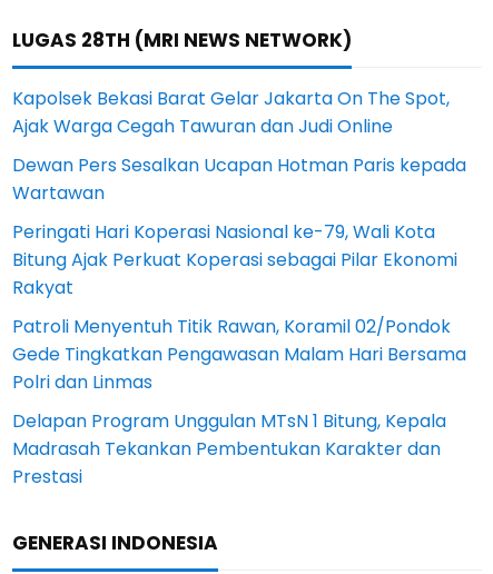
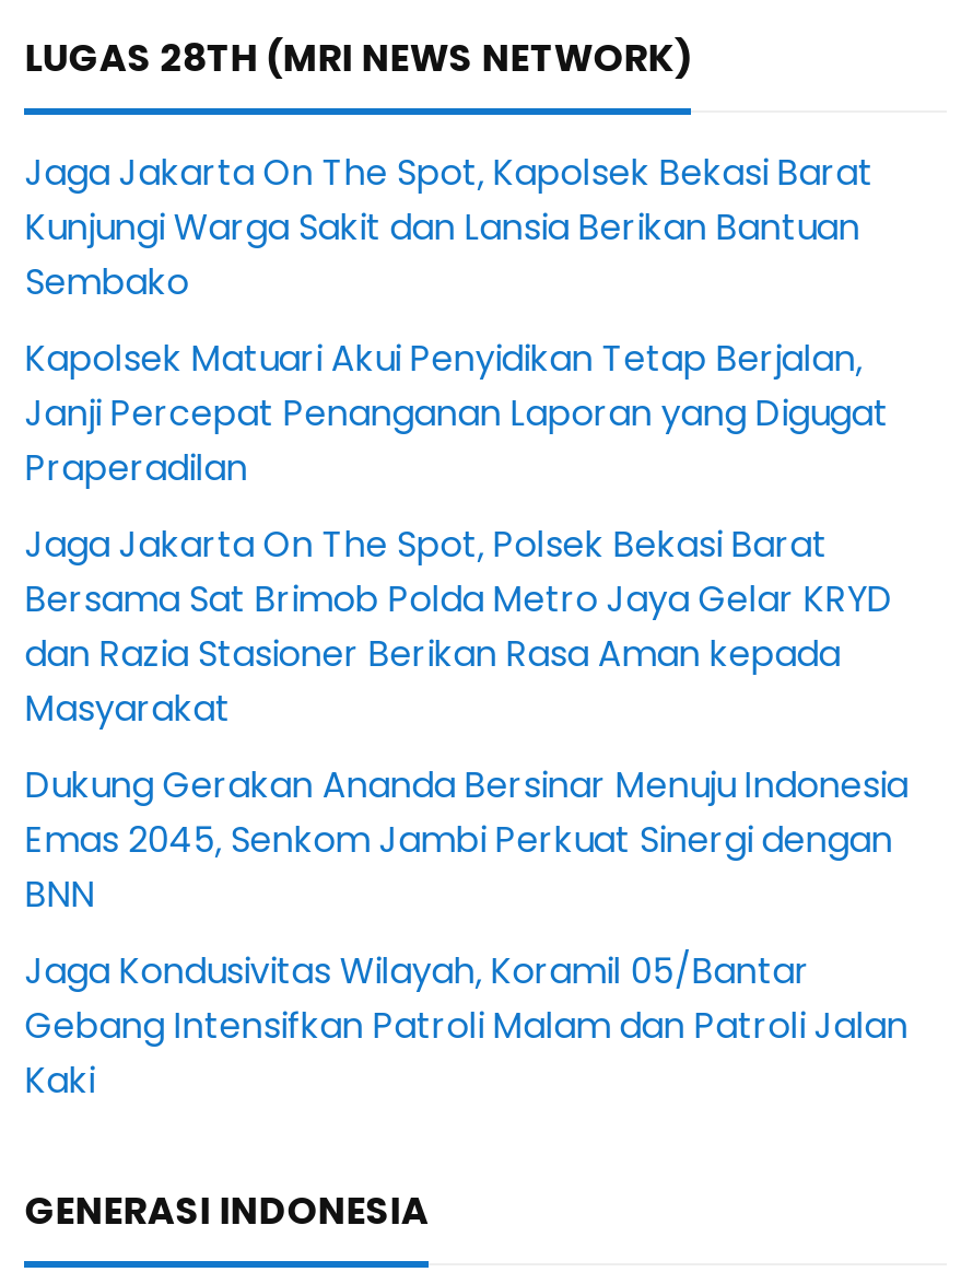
- Kapolsek Bekasi Barat Gelar Jakarta On The Spot,
- Ajak Warga Cegah Tawuran dan Judi Online
+ Jaga Jakarta On The Spot, Kapolsek Bekasi Barat
+ Kunjungi Warga Sakit dan Lansia Berikan Bantuan
+ Sembako

- Dewan Pers Sesalkan Ucapan Hotman Paris kepada
- Wartawan
+ Kapolsek Matuari Akui Penyidikan Tetap Berjalan,
+ Janji Percepat Penanganan Laporan yang Digugat
+ Praperadilan

- Peringati Hari Koperasi Nasional ke-79, Wali Kota
- Bitung Ajak Perkuat Koperasi sebagai Pilar Ekonomi
- Rakyat
+ Jaga Jakarta On The Spot, Polsek Bekasi Barat
+ Bersama Sat Brimob Polda Metro Jaya Gelar KRYD
+ dan Razia Stasioner Berikan Rasa Aman kepada
+ Masyarakat

- Patroli Menyentuh Titik Rawan, Koramil 02/Pondok
- Gede Tingkatkan Pengawasan Malam Hari Bersama
- Polri dan Linmas
+ Dukung Gerakan Ananda Bersinar Menuju Indonesia
+ Emas 2045, Senkom Jambi Perkuat Sinergi dengan
+ BNN

- Delapan Program Unggulan MTsN 1 Bitung, Kepala
- Madrasah Tekankan Pembentukan Karakter dan
- Prestasi
+ Jaga Kondusivitas Wilayah, Koramil 05/Bantar
+ Gebang Intensifkan Patroli Malam dan Patroli Jalan
+ Kaki
